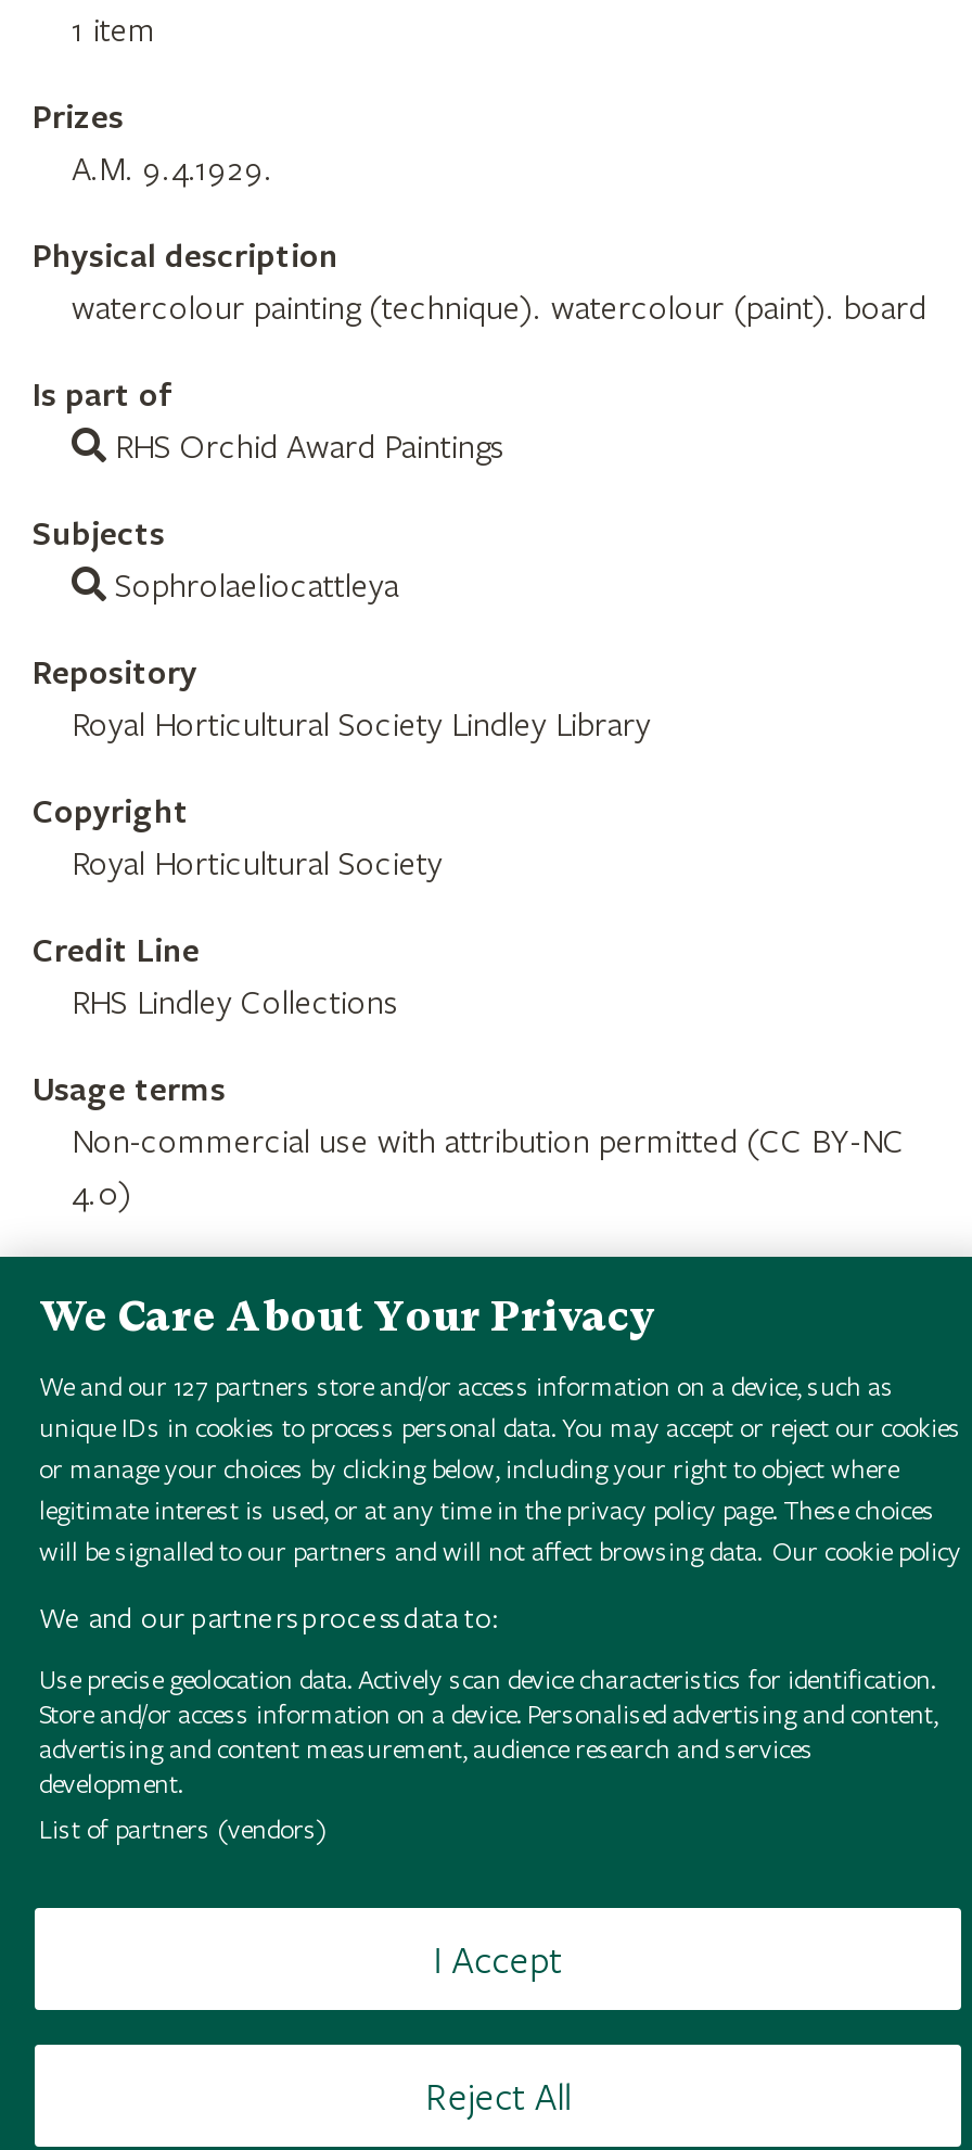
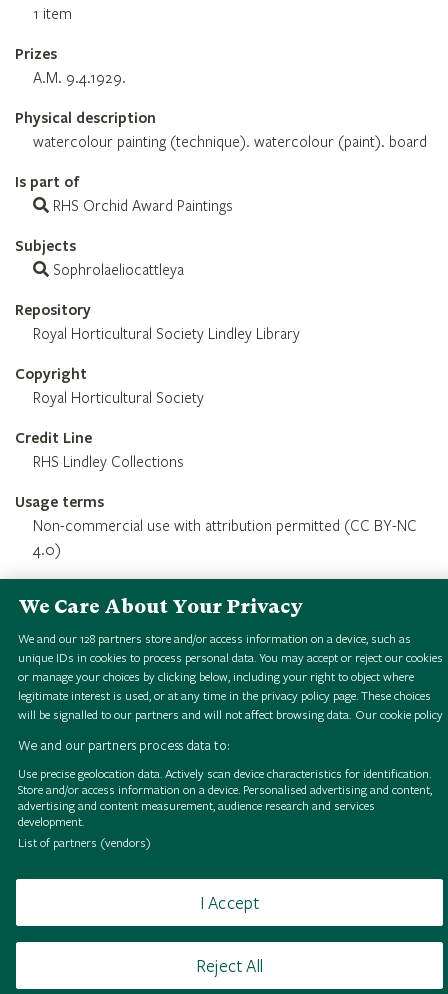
- We and our 127 partners store and/or access information on a device, such as
+ We and our 128 partners store and/or access information on a device, such as
